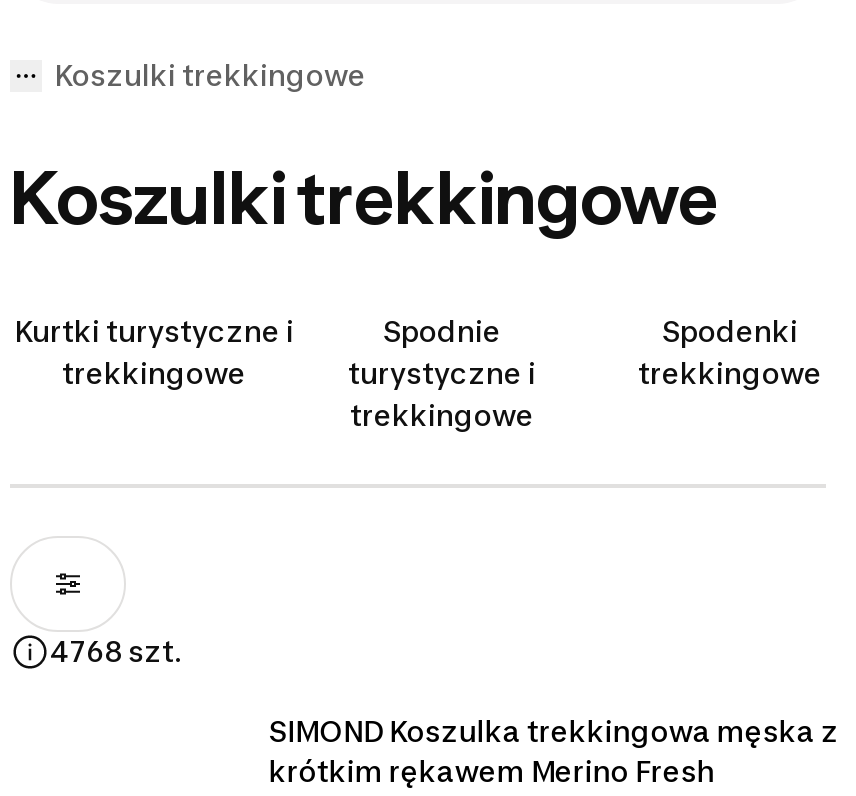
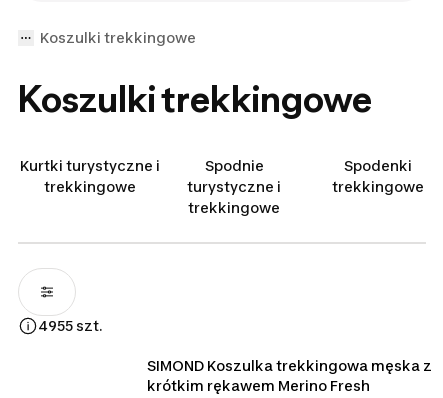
- 4768 szt.
+ 4955 szt.
